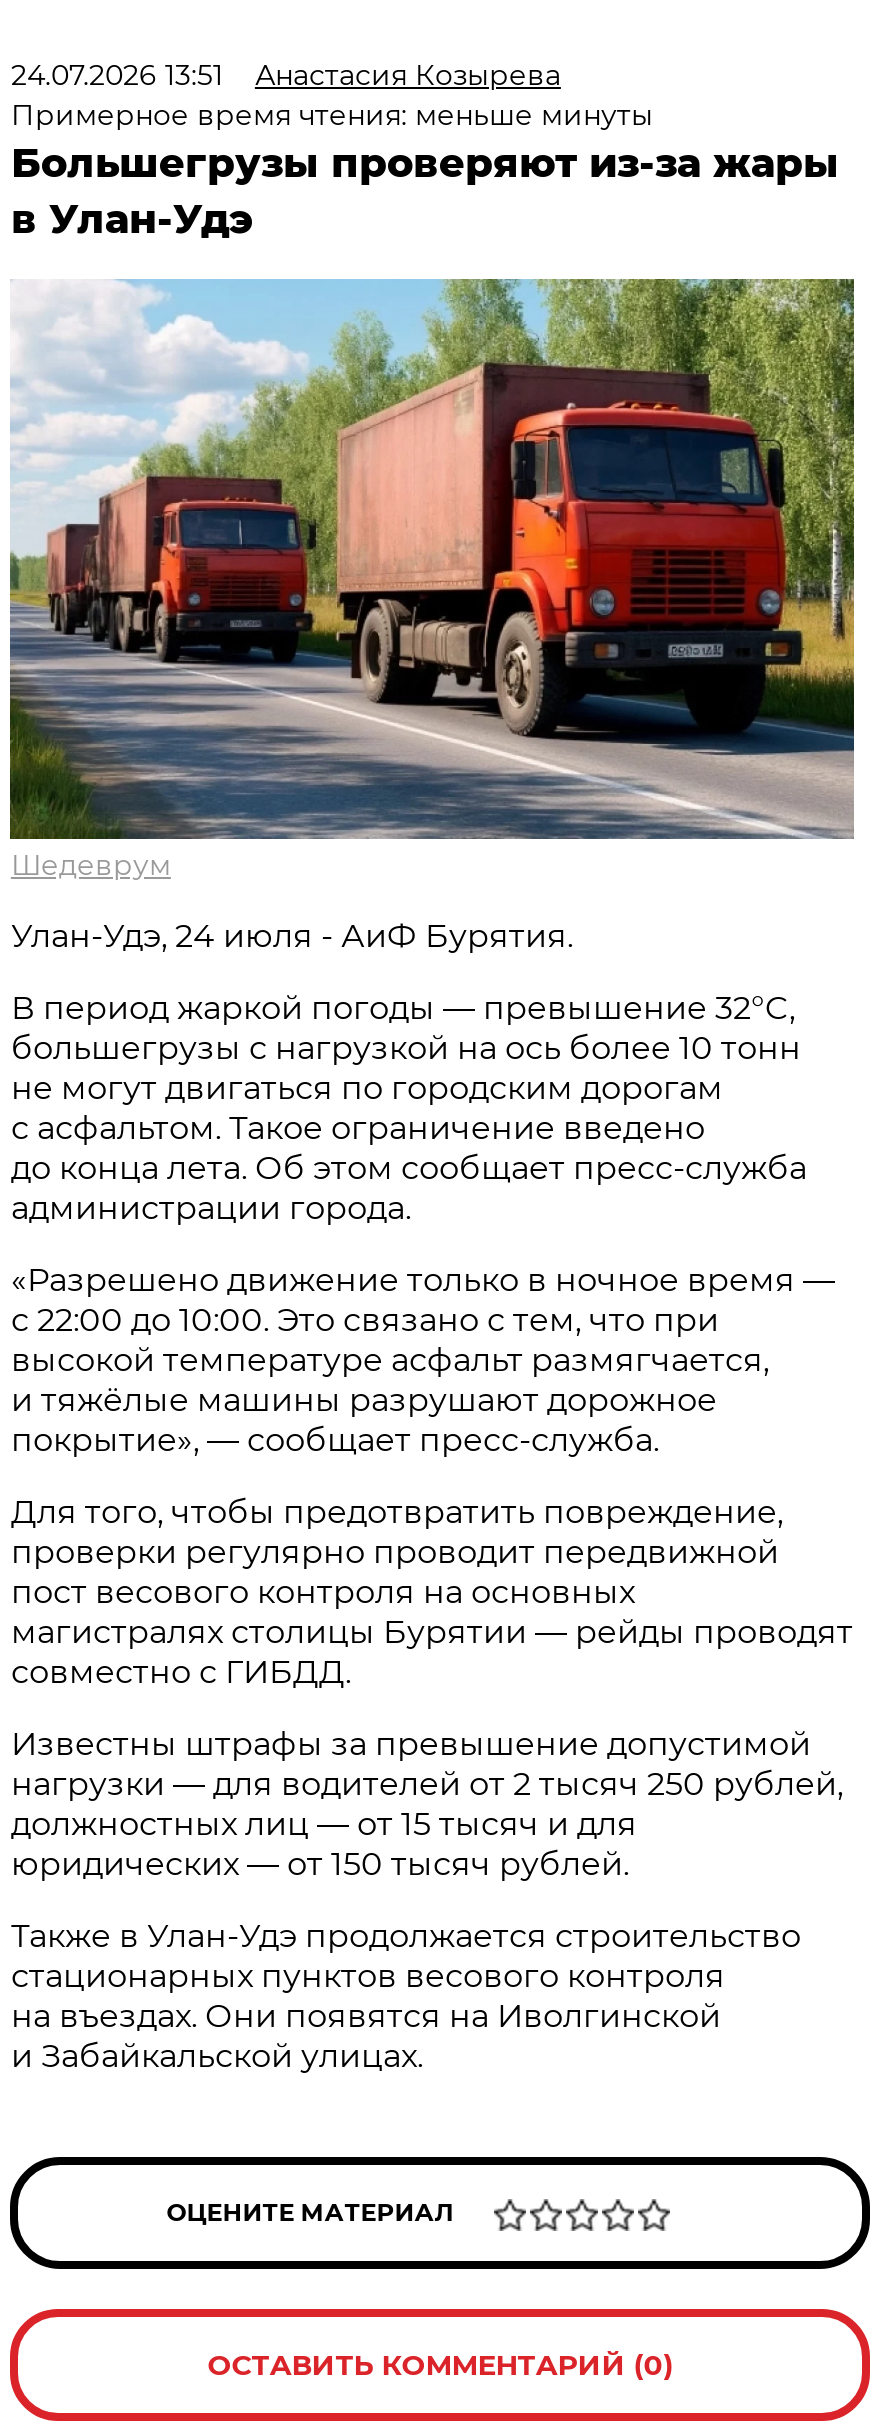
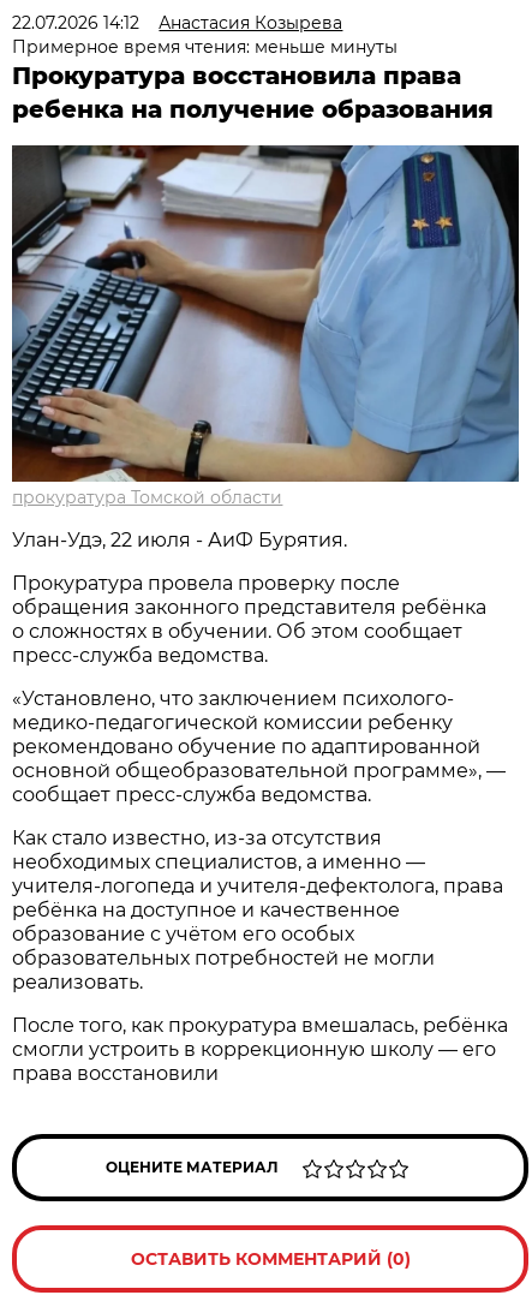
- 24.07.2026 13:51 Анастасия Козырева
+ 22.07.2026 14:12 Анастасия Козырева

- Большегрузы проверяют из-за жары
- в Улан-Удэ
+ Прокуратура восстановила права
+ ребенка на получение образования

- [image]
- Шедеврум
- Улан-Удэ, 24 июля - АиФ Бурятия.
- В период жаркой погоды — превышение 32°C,
- большегрузы с нагрузкой на ось более 10 тонн
- не могут двигаться по городским дорогам
- с асфальтом. Такое ограничение введено
- до конца лета. Об этом сообщает пресс-служба
- администрации города.
- «Разрешено движение только в ночное время —
- с 22:00 до 10:00. Это связано с тем, что при
- высокой температуре асфальт размягчается,
- и тяжёлые машины разрушают дорожное
- покрытие», — сообщает пресс-служба.
- Для того, чтобы предотвратить повреждение,
- проверки регулярно проводит передвижной
- пост весового контроля на основных
- магистралях столицы Бурятии — рейды проводят
- совместно с ГИБДД.
- Известны штрафы за превышение допустимой
- нагрузки — для водителей от 2 тысяч 250 рублей,
- должностных лиц — от 15 тысяч и для
- юридических — от 150 тысяч рублей.
- Также в Улан-Удэ продолжается строительство
- стационарных пунктов весового контроля
- на въездах. Они появятся на Иволгинской
- и Забайкальской улицах.
+ [image]
+ прокуратура Томской области
+ Улан-Удэ, 22 июля - АиФ Бурятия.
+ Прокуратура провела проверку после
+ обращения законного представителя ребёнка
+ о сложностях в обучении. Об этом сообщает
+ пресс-служба ведомства.
+ «Установлено, что заключением психолого-
+ медико-педагогической комиссии ребенку
+ рекомендовано обучение по адаптированной
+ основной общеобразовательной программе», —
+ сообщает пресс-служба ведомства.
+ Как стало известно, из-за отсутствия
+ необходимых специалистов, а именно —
+ учителя-логопеда и учителя-дефектолога, права
+ ребёнка на доступное и качественное
+ образование с учётом его особых
+ образовательных потребностей не могли
+ реализовать.
+ После того, как прокуратура вмешалась, ребёнка
+ смогли устроить в коррекционную школу — его
+ права восстановили
